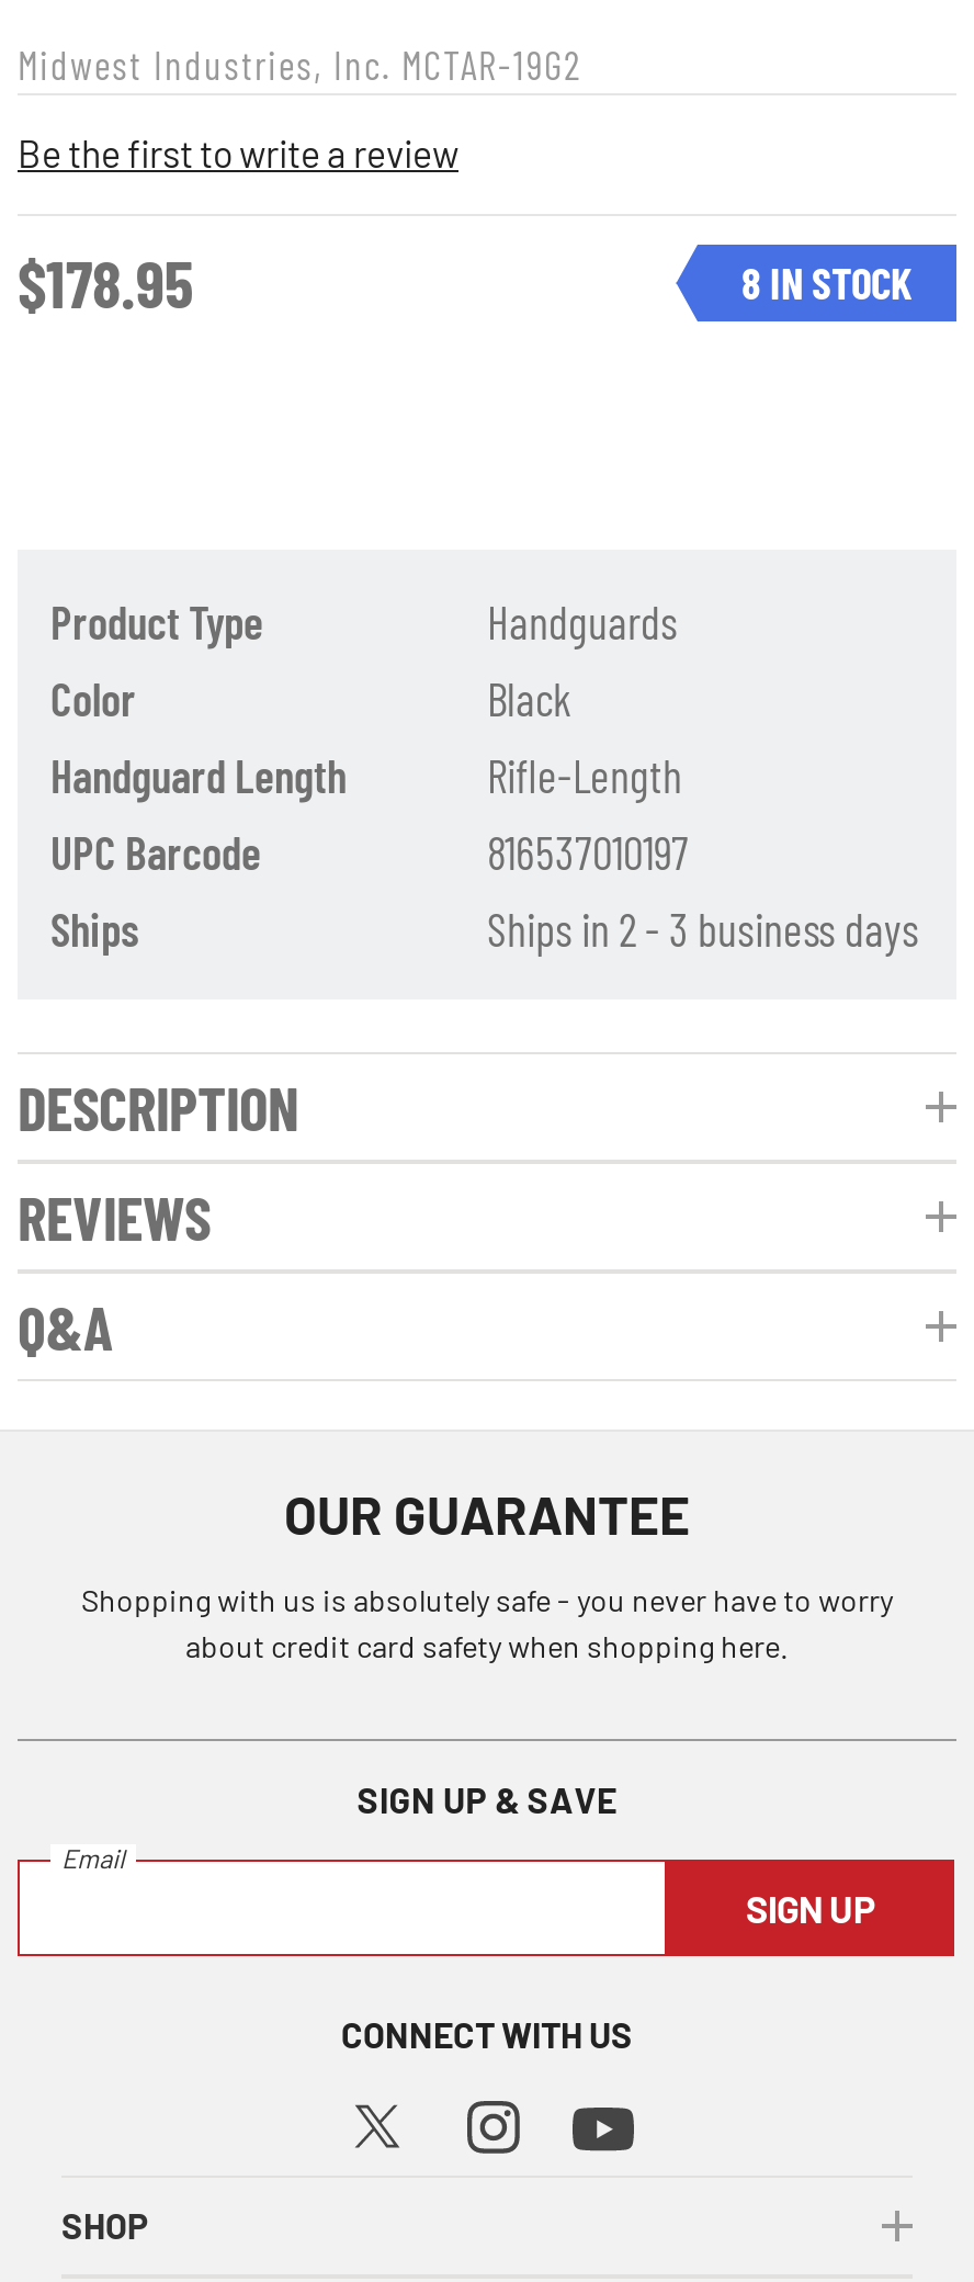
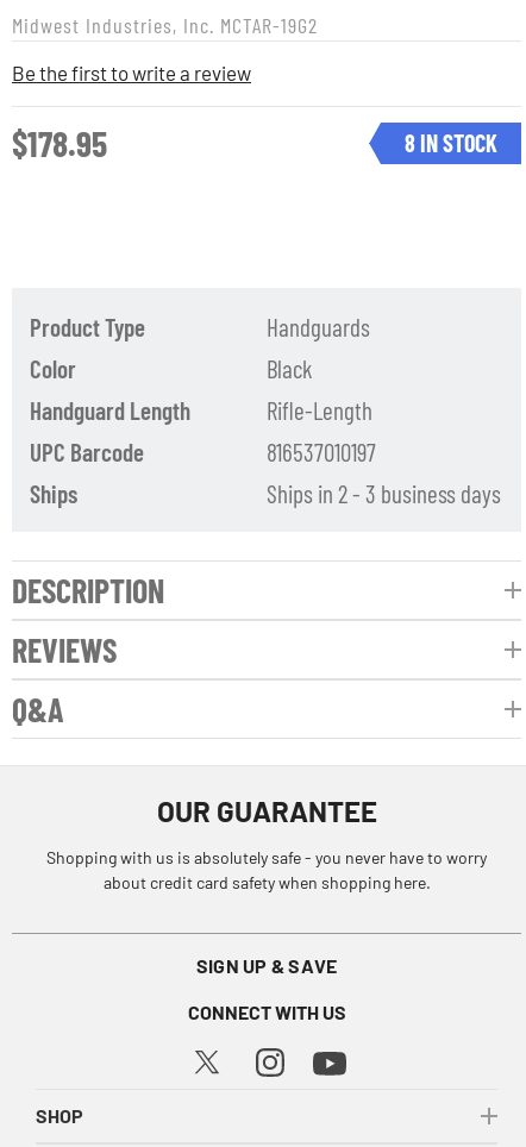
- Email
- SIGN UP
